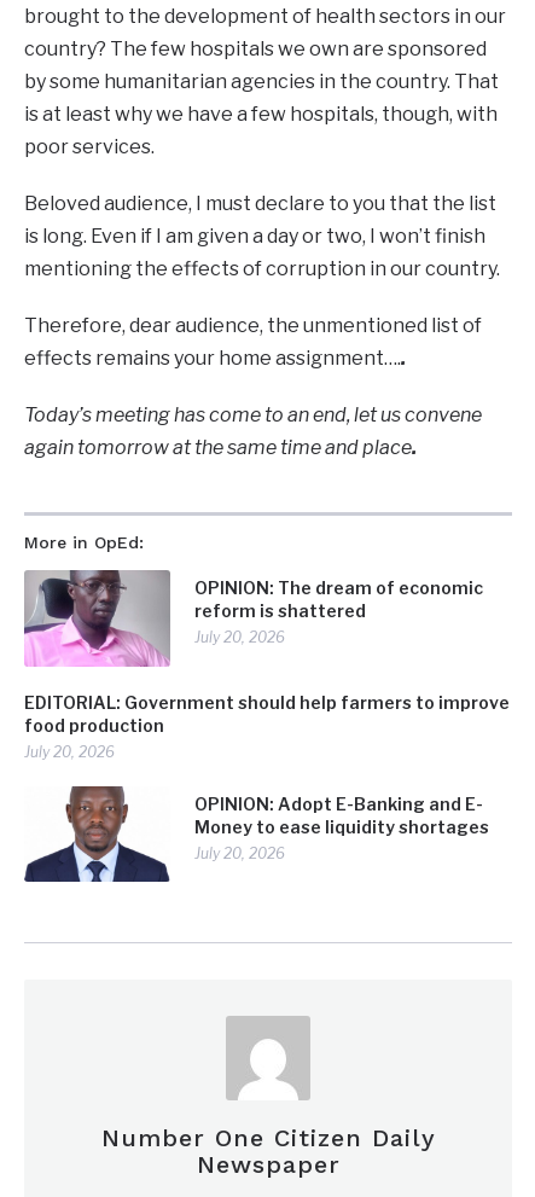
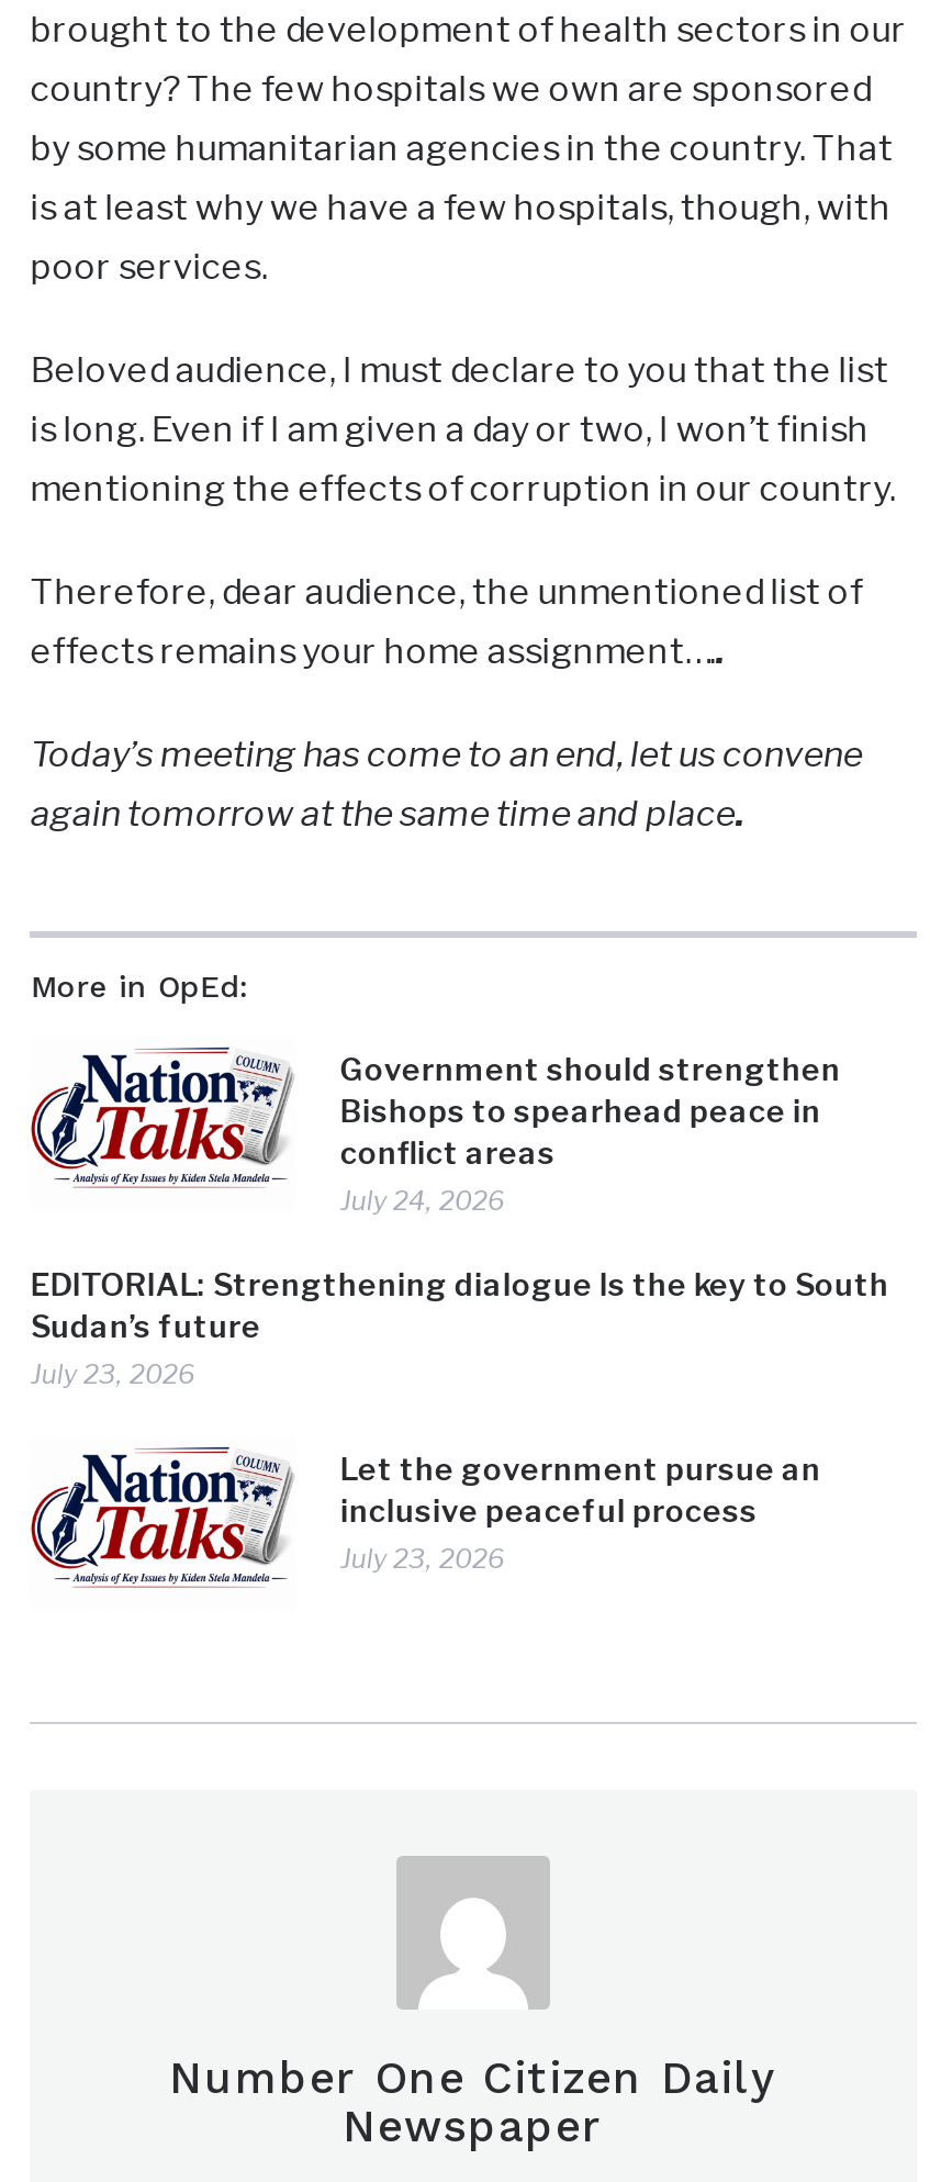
- [image]
- OPINION: The dream of economic
- reform is shattered
- July 20, 2026
+ [image]
+ Government should strengthen
+ Bishops to spearhead peace in
+ conflict areas
+ July 24, 2026

- EDITORIAL: Government should help farmers to improve
- food production
- July 20, 2026
+ EDITORIAL: Strengthening dialogue Is the key to South
+ Sudan’s future
+ July 23, 2026

- [image]
- OPINION: Adopt E-Banking and E-
- Money to ease liquidity shortages
- July 20, 2026
+ [image]
+ Let the government pursue an
+ inclusive peaceful process
+ July 23, 2026
